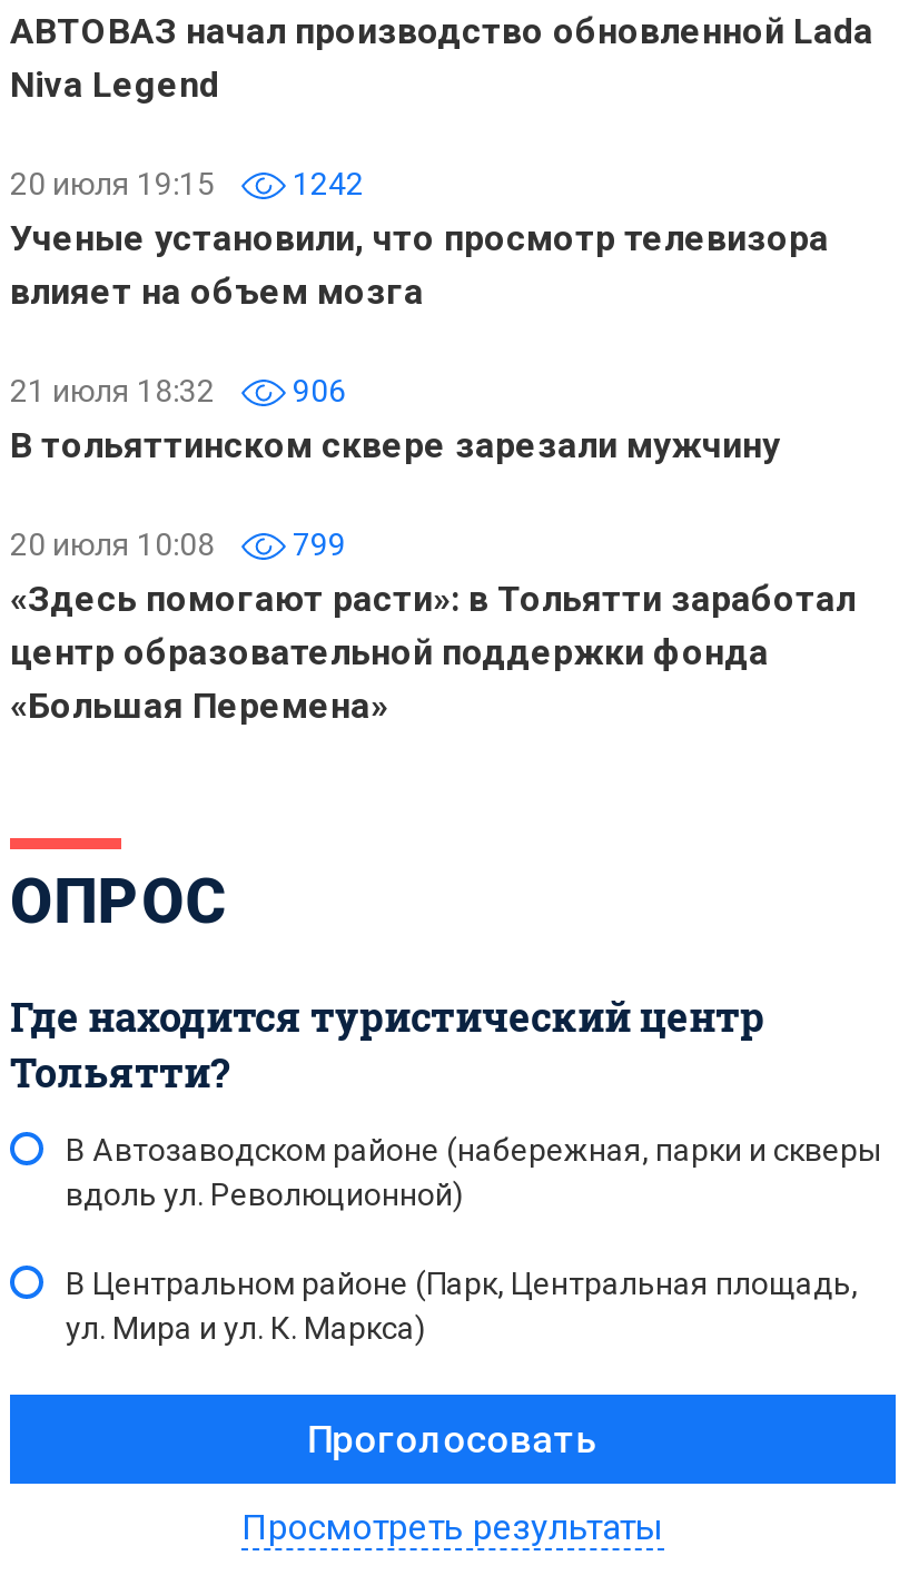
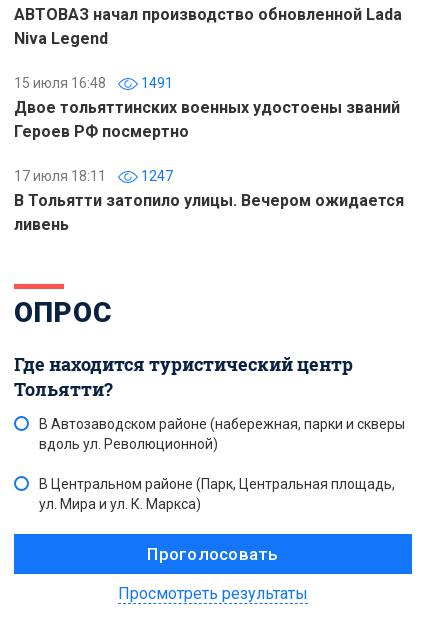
- 20 июля 19:15
- 1242
- Ученые установили, что просмотр телевизора
- влияет на объем мозга
- 21 июля 18:32
- 906
- В тольяттинском сквере зарезали мужчину
- 20 июля 10:08
- 799
- «Здесь помогают расти»: в Тольятти заработал
- центр образовательной поддержки фонда
- «Большая Перемена»
+ 15 июля 16:48
+ 1491
+ Двое тольяттинских военных удостоены званий
+ Героев РФ посмертно
+ 17 июля 18:11
+ 1247
+ В Тольятти затопило улицы. Вечером ожидается
+ ливень
